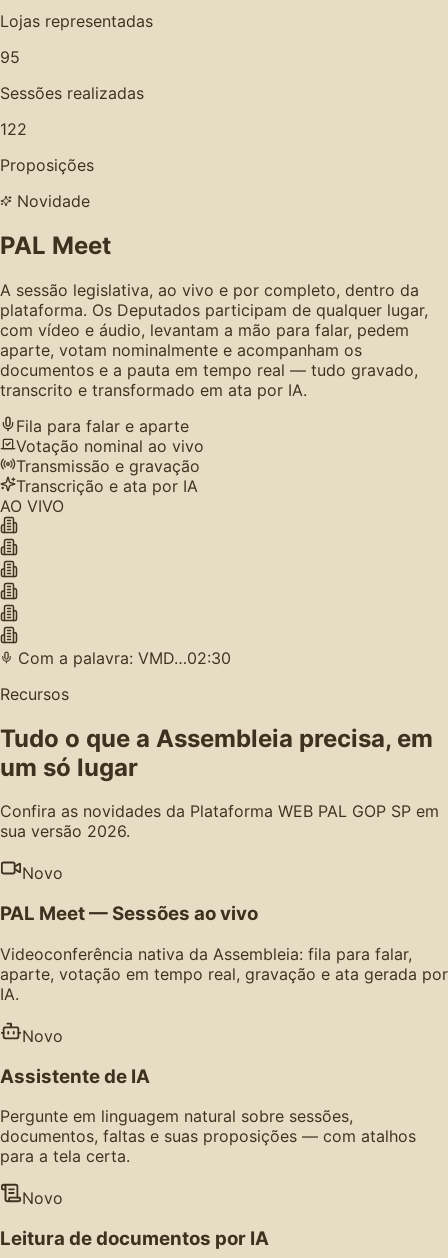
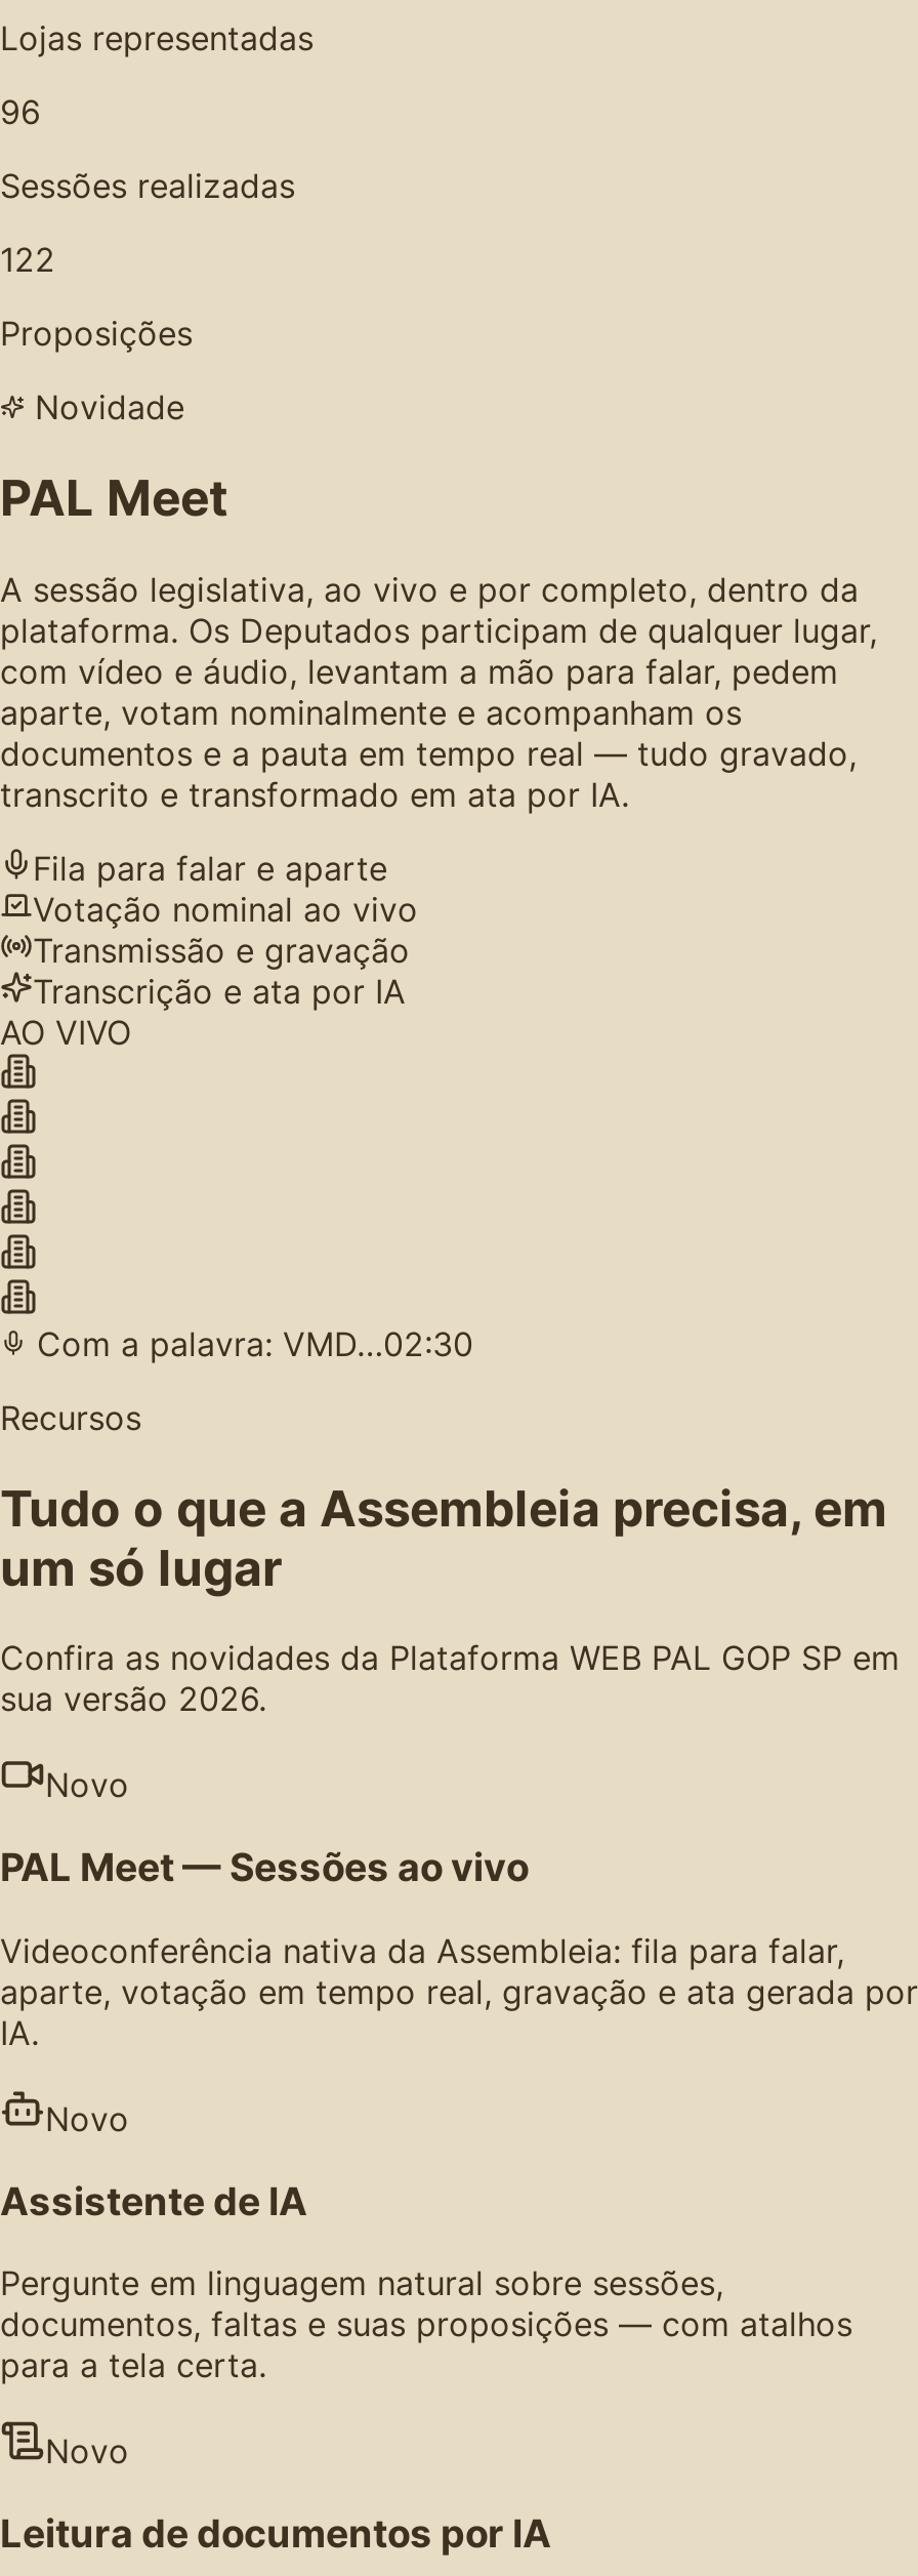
- 95
+ 96
